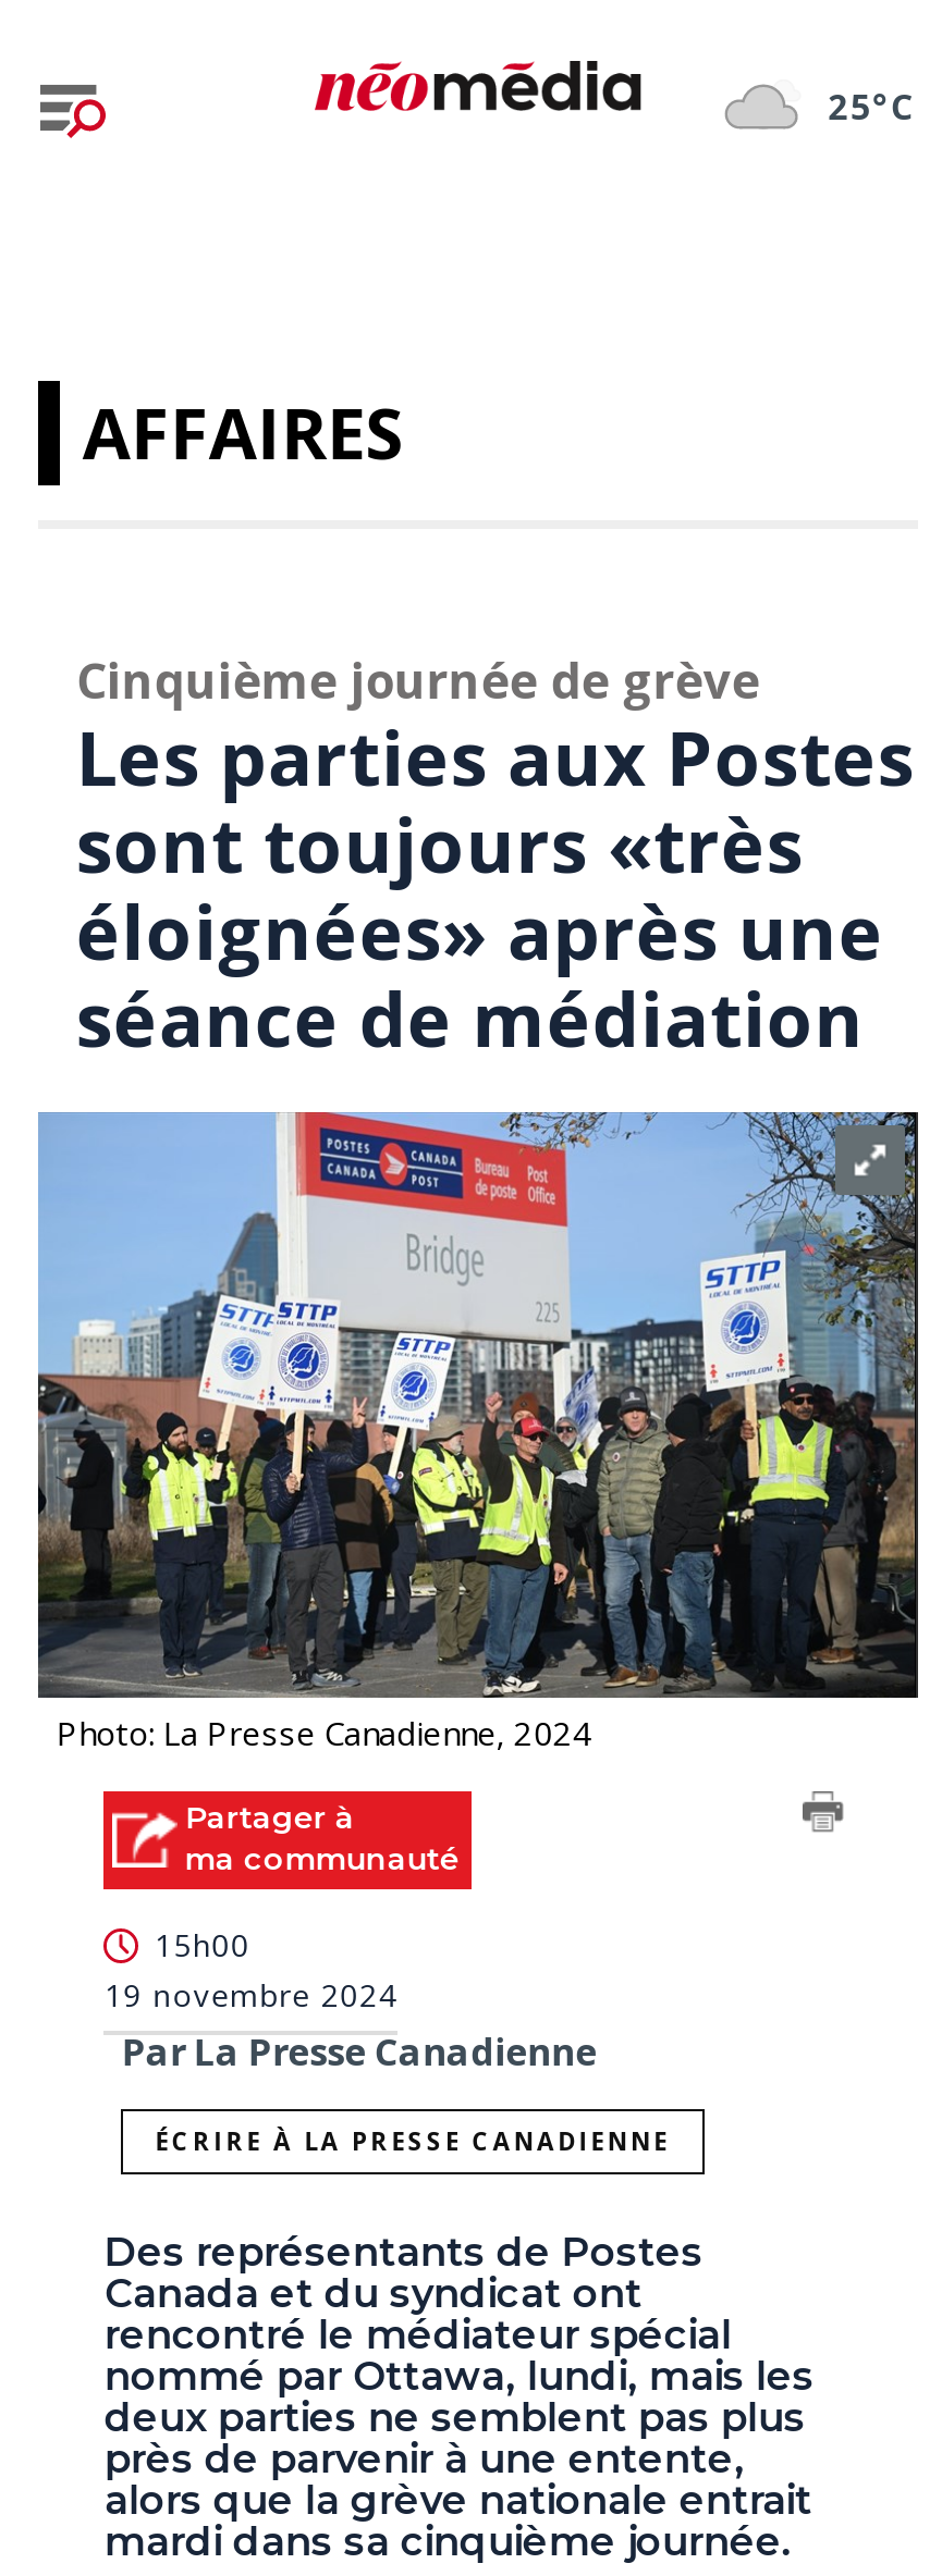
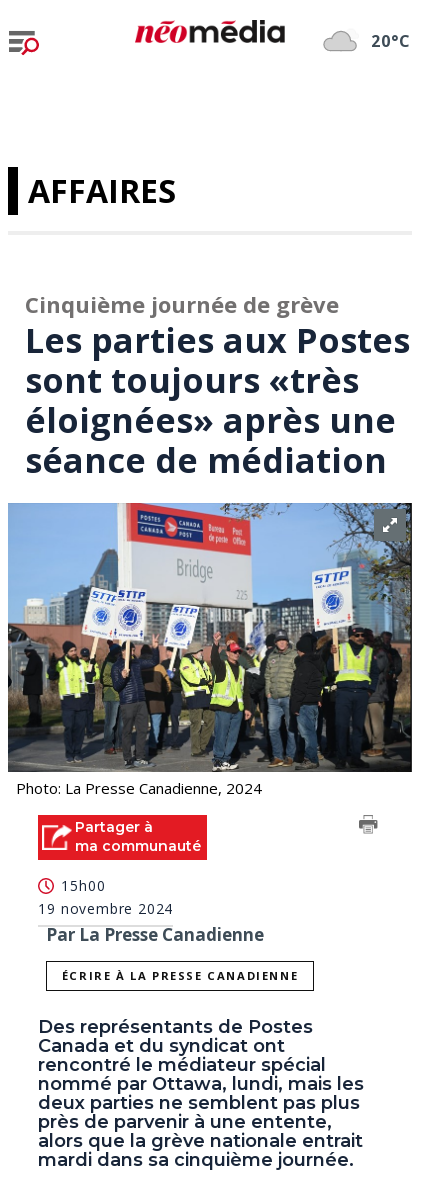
- 25°C
+ 20°C
